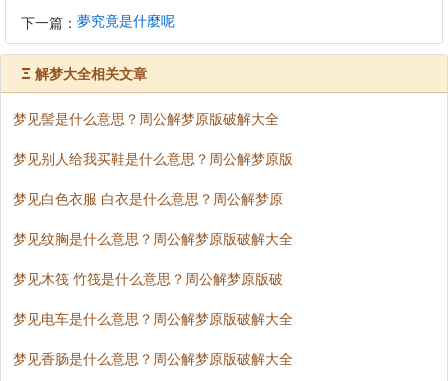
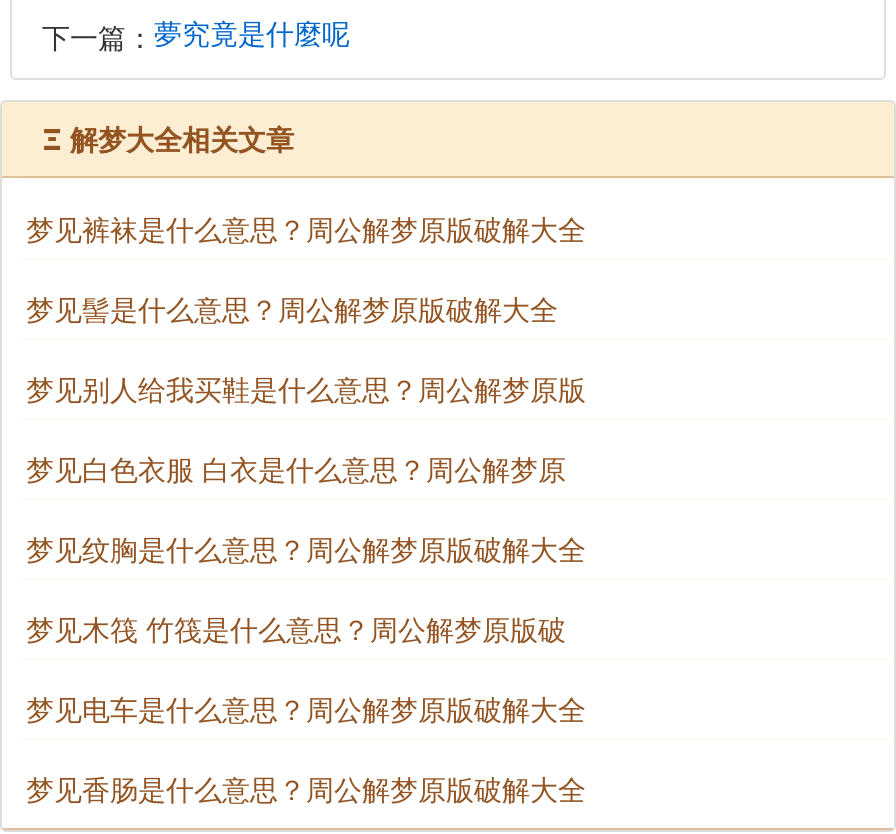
+ 梦见裤袜是什么意思？周公解梦原版破解大全
